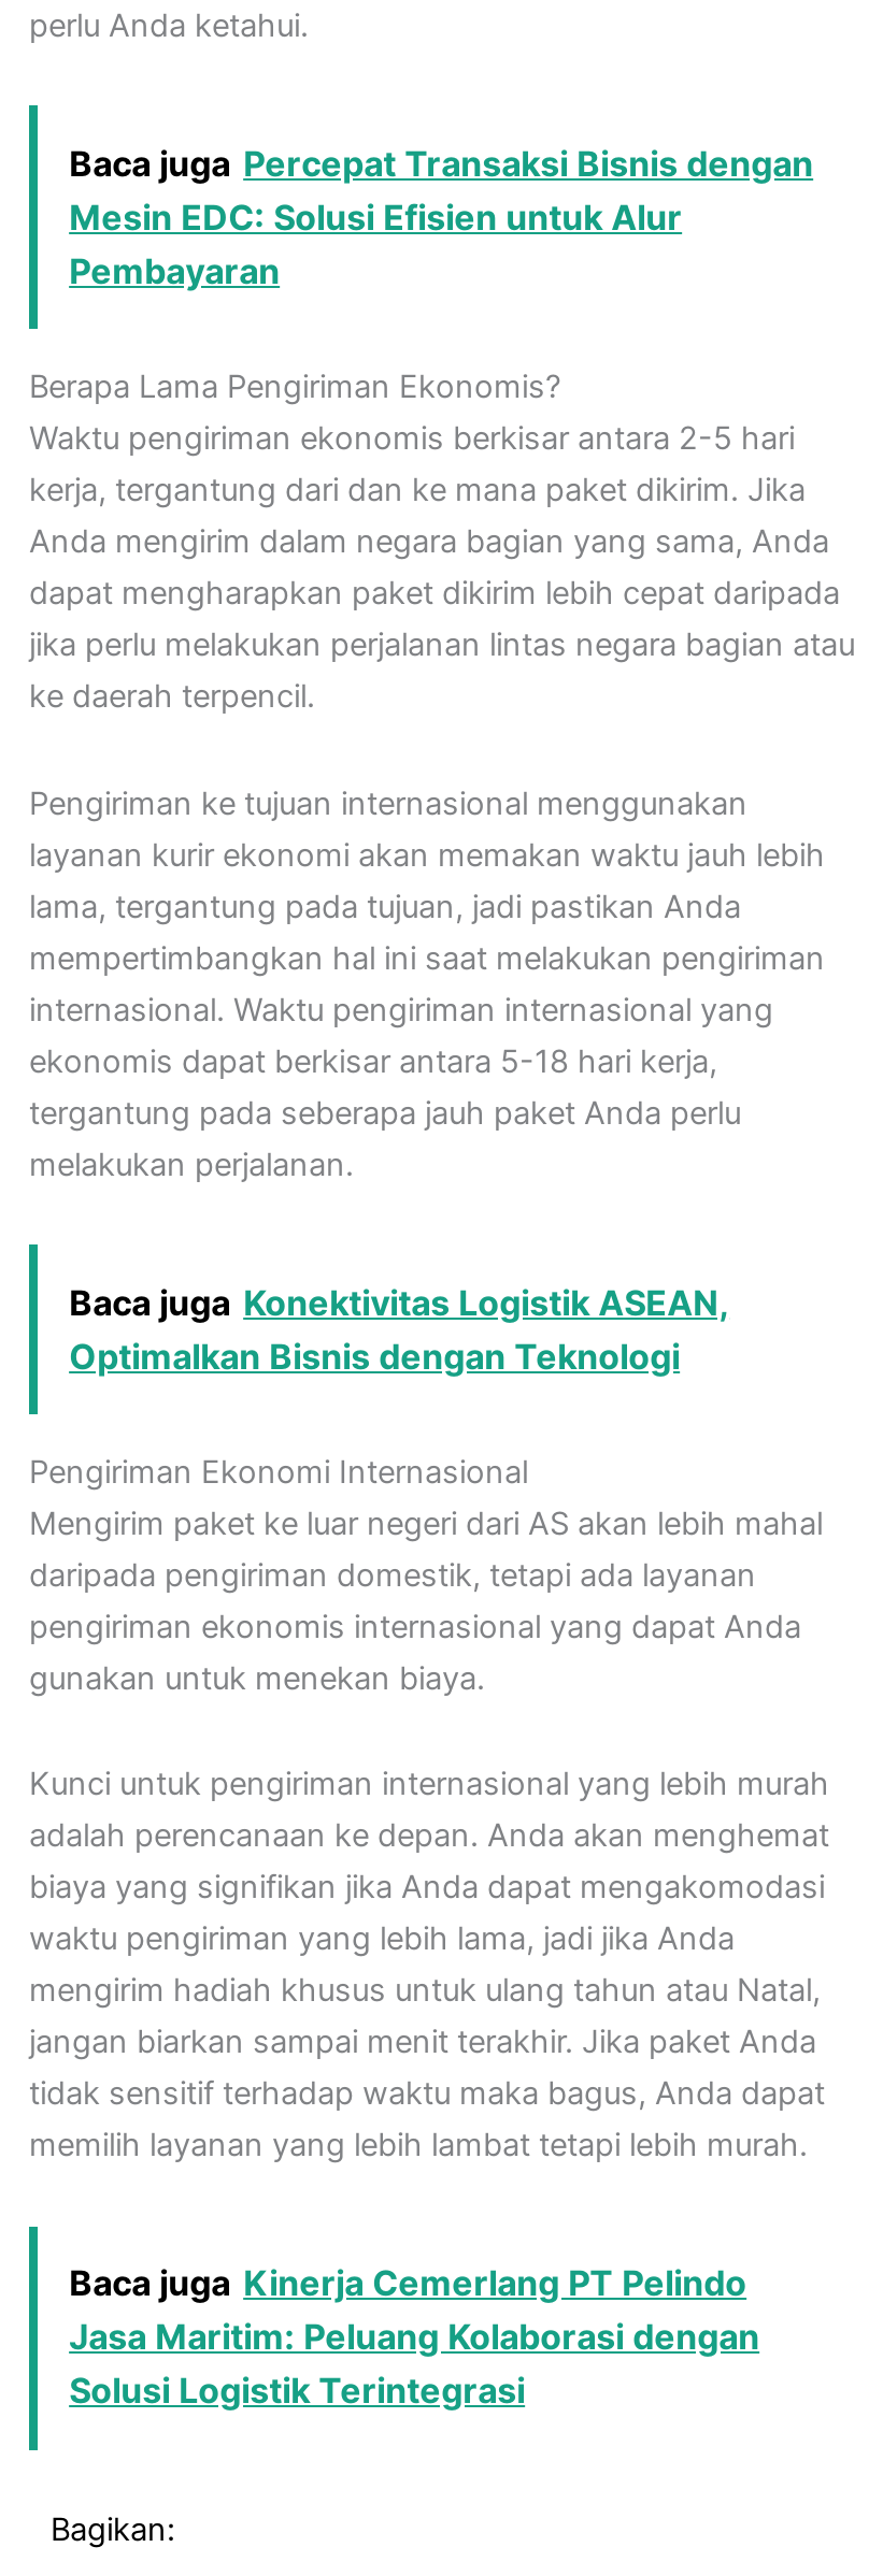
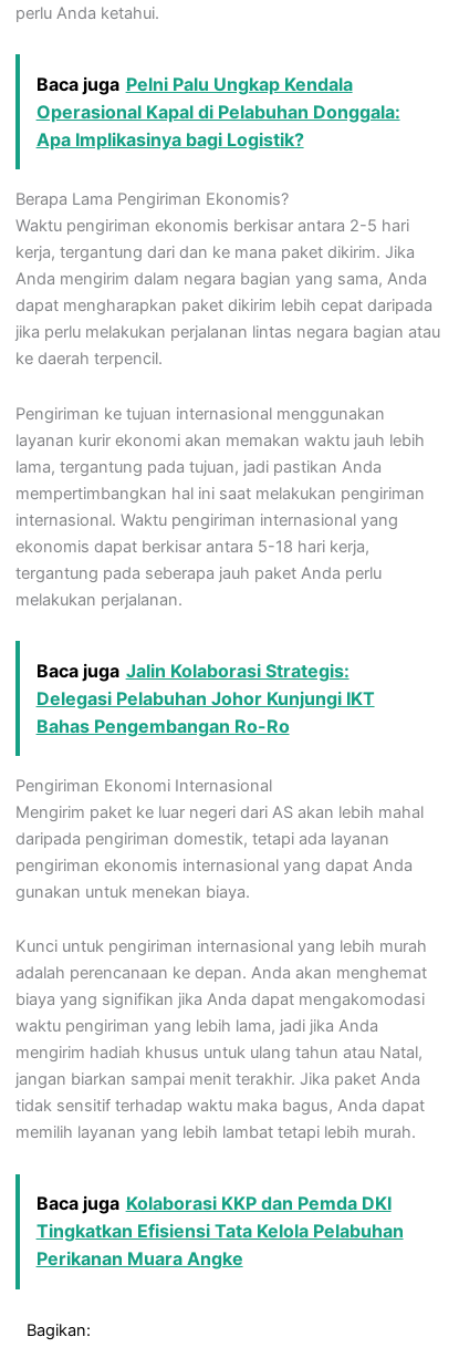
- Baca juga Percepat Transaksi Bisnis dengan
- Mesin EDC: Solusi Efisien untuk Alur
- Pembayaran
+ Baca juga Pelni Palu Ungkap Kendala
+ Operasional Kapal di Pelabuhan Donggala:
+ Apa Implikasinya bagi Logistik?

- Baca juga Konektivitas Logistik ASEAN,
- Optimalkan Bisnis dengan Teknologi
+ Baca juga Jalin Kolaborasi Strategis:
+ Delegasi Pelabuhan Johor Kunjungi IKT
+ Bahas Pengembangan Ro-Ro

- Baca juga Kinerja Cemerlang PT Pelindo
- Jasa Maritim: Peluang Kolaborasi dengan
- Solusi Logistik Terintegrasi
+ Baca juga Kolaborasi KKP dan Pemda DKI
+ Tingkatkan Efisiensi Tata Kelola Pelabuhan
+ Perikanan Muara Angke
